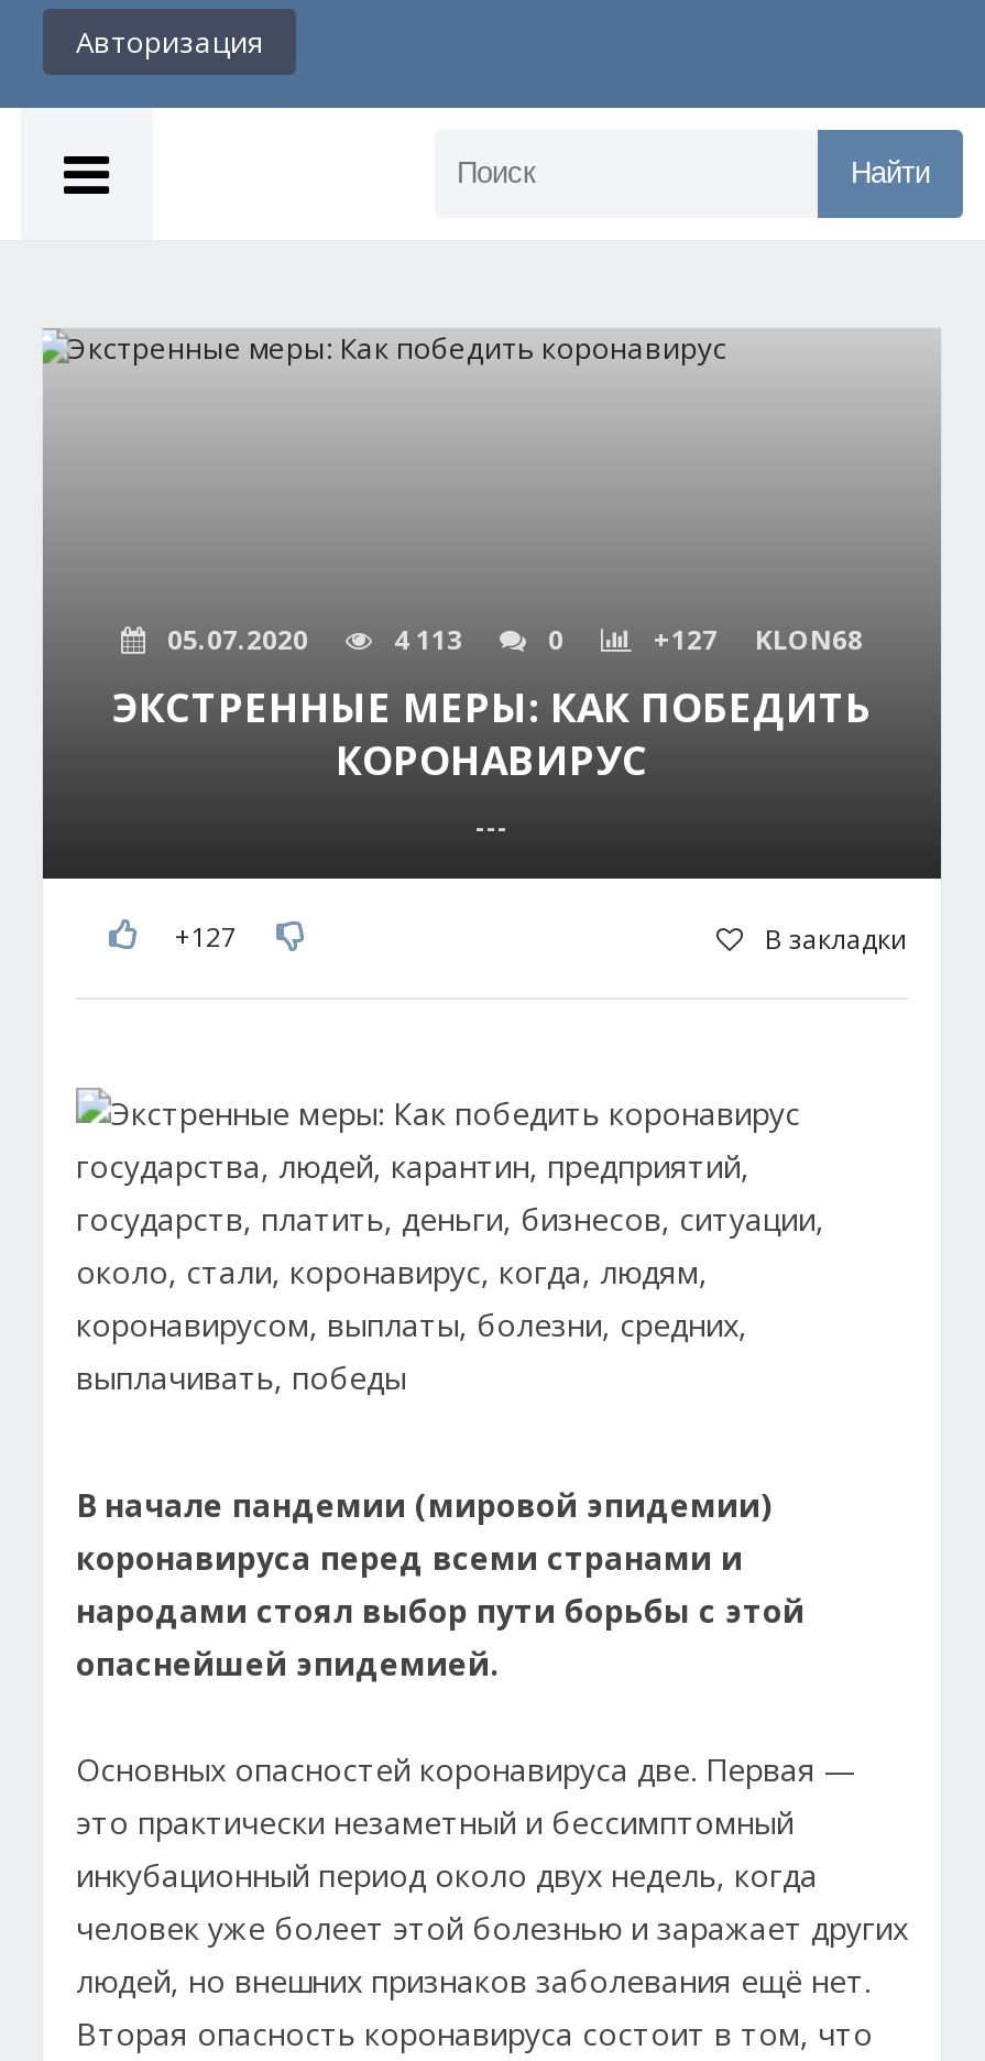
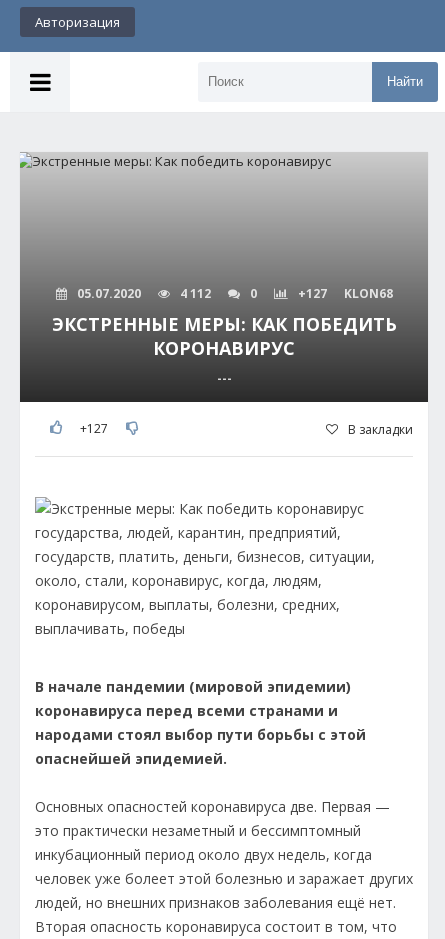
- 4 113
+ 4 112
